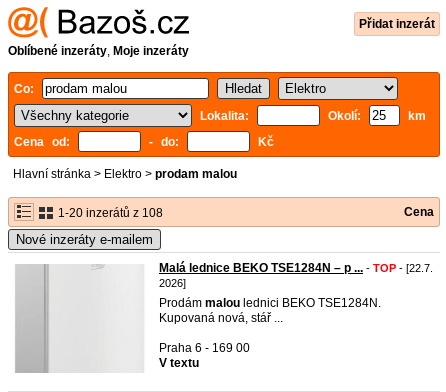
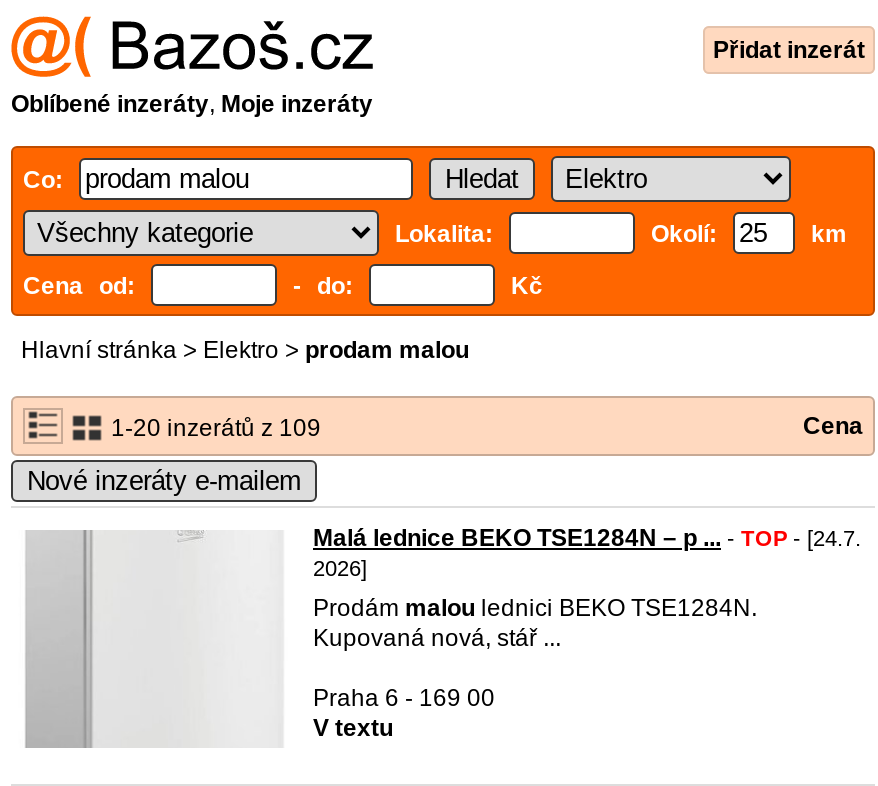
- 1-20 inzerátů z 108
+ 1-20 inzerátů z 109

- Malá lednice BEKO TSE1284N – p ... - TOP - [22.7.
+ Malá lednice BEKO TSE1284N – p ... - TOP - [24.7.
